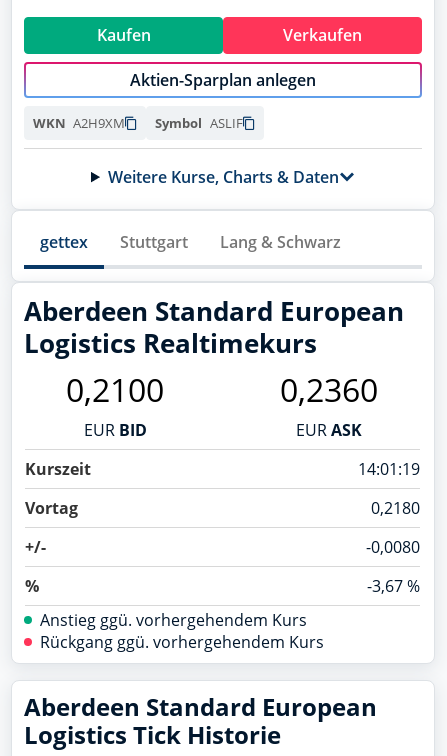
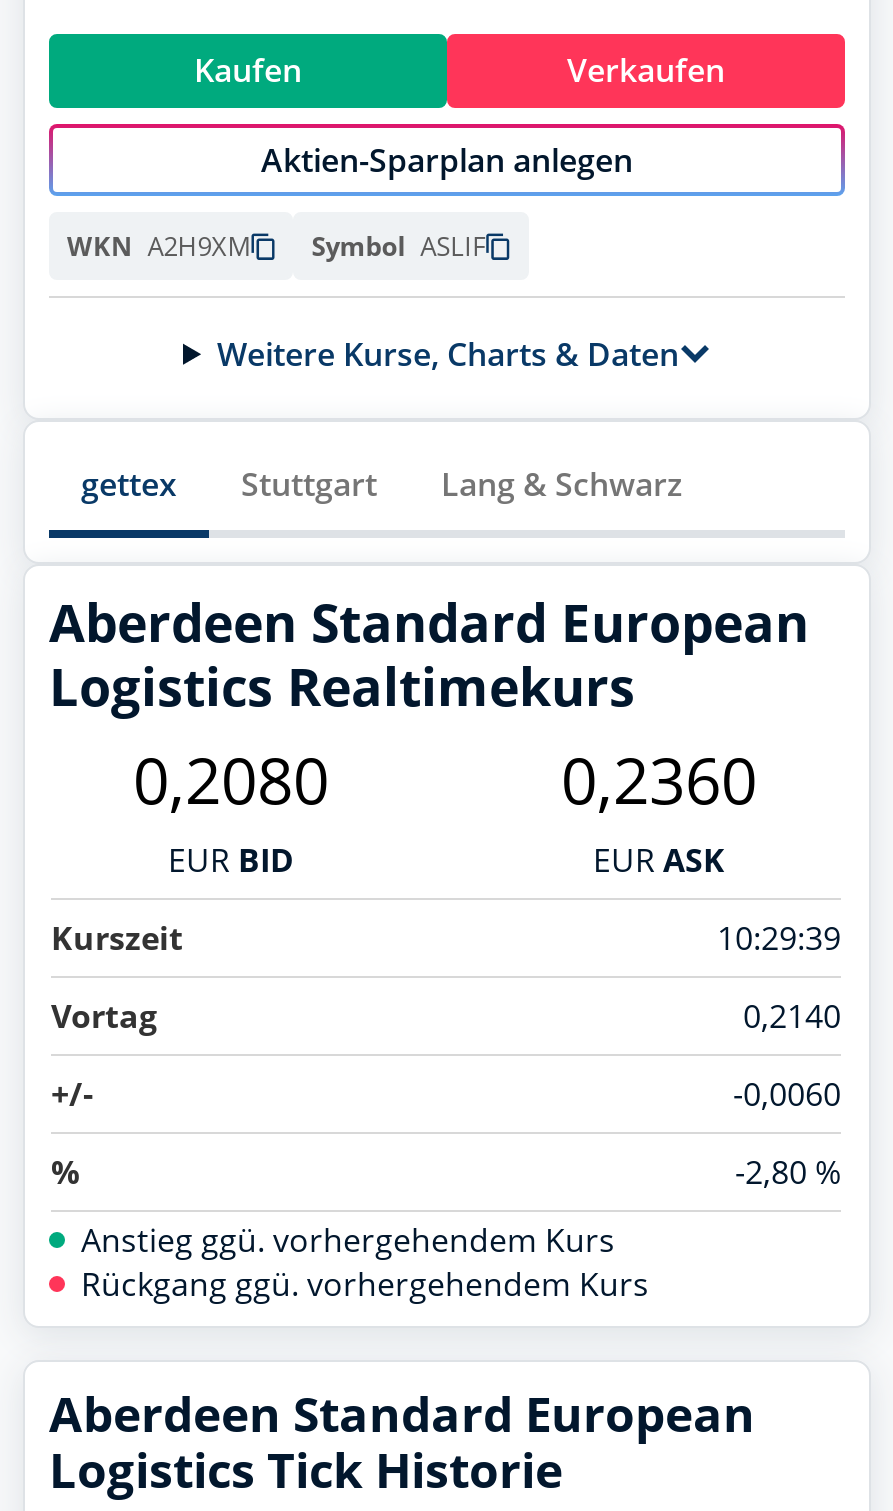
- 0,2100
+ 0,2080

- 14:01:19
+ 10:29:39

- 0,2180
+ 0,2140

- -0,0080
+ -0,0060

- -3,67 %
+ -2,80 %
